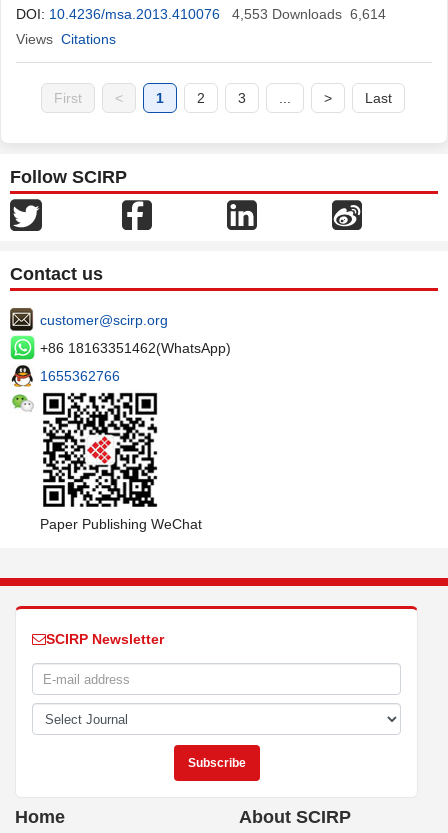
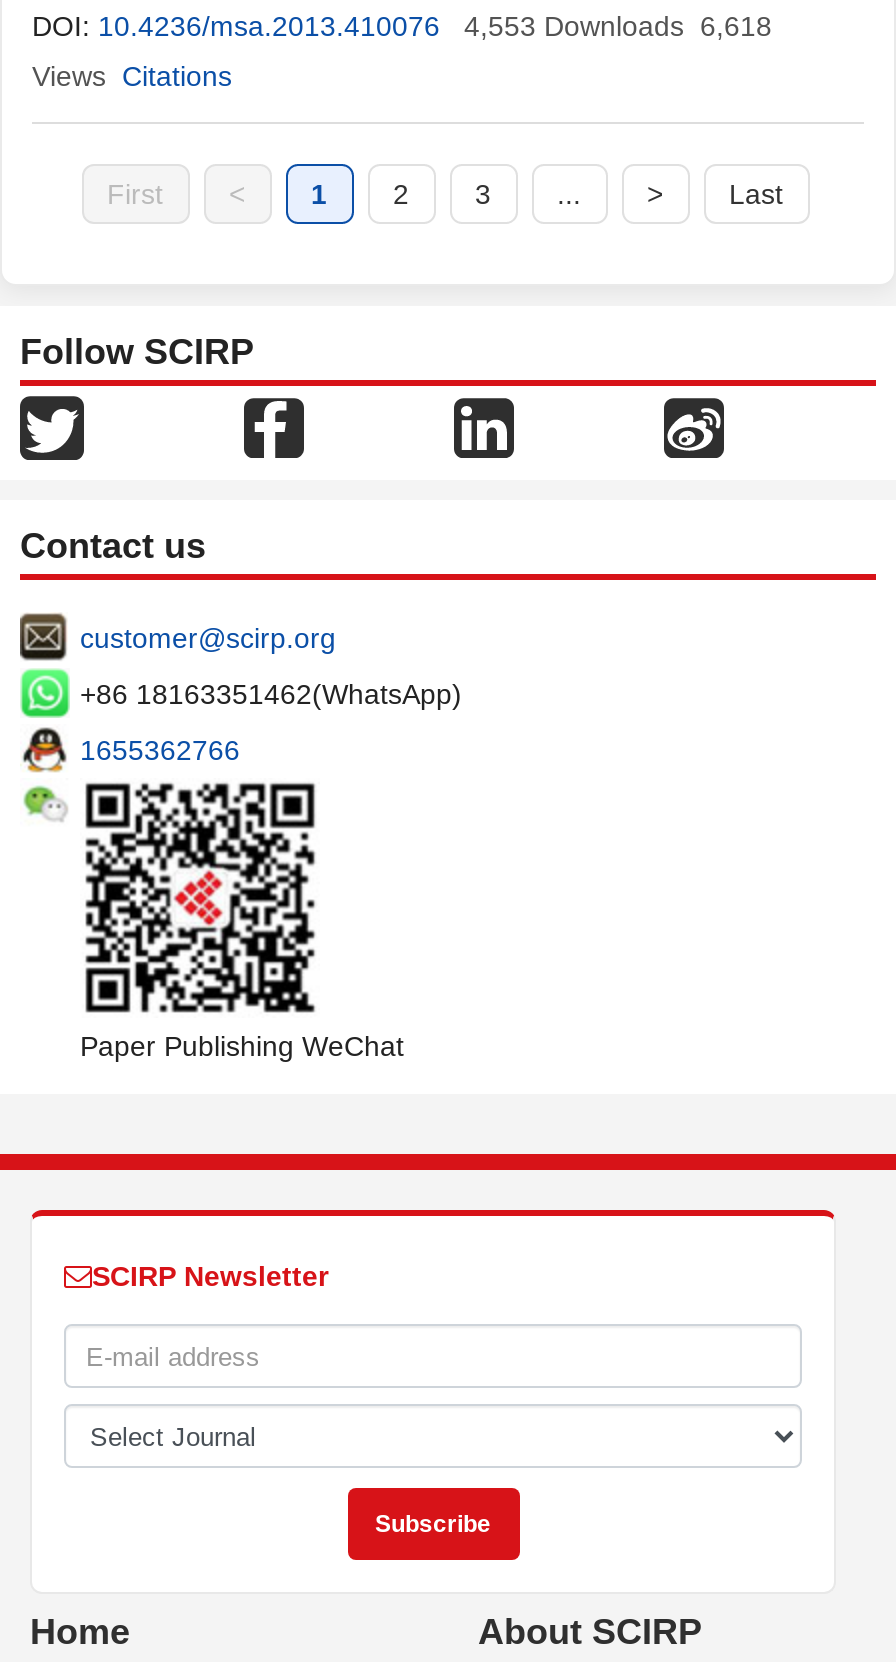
- DOI: 10.4236/msa.2013.410076 4,553 Downloads 6,614
+ DOI: 10.4236/msa.2013.410076 4,553 Downloads 6,618
